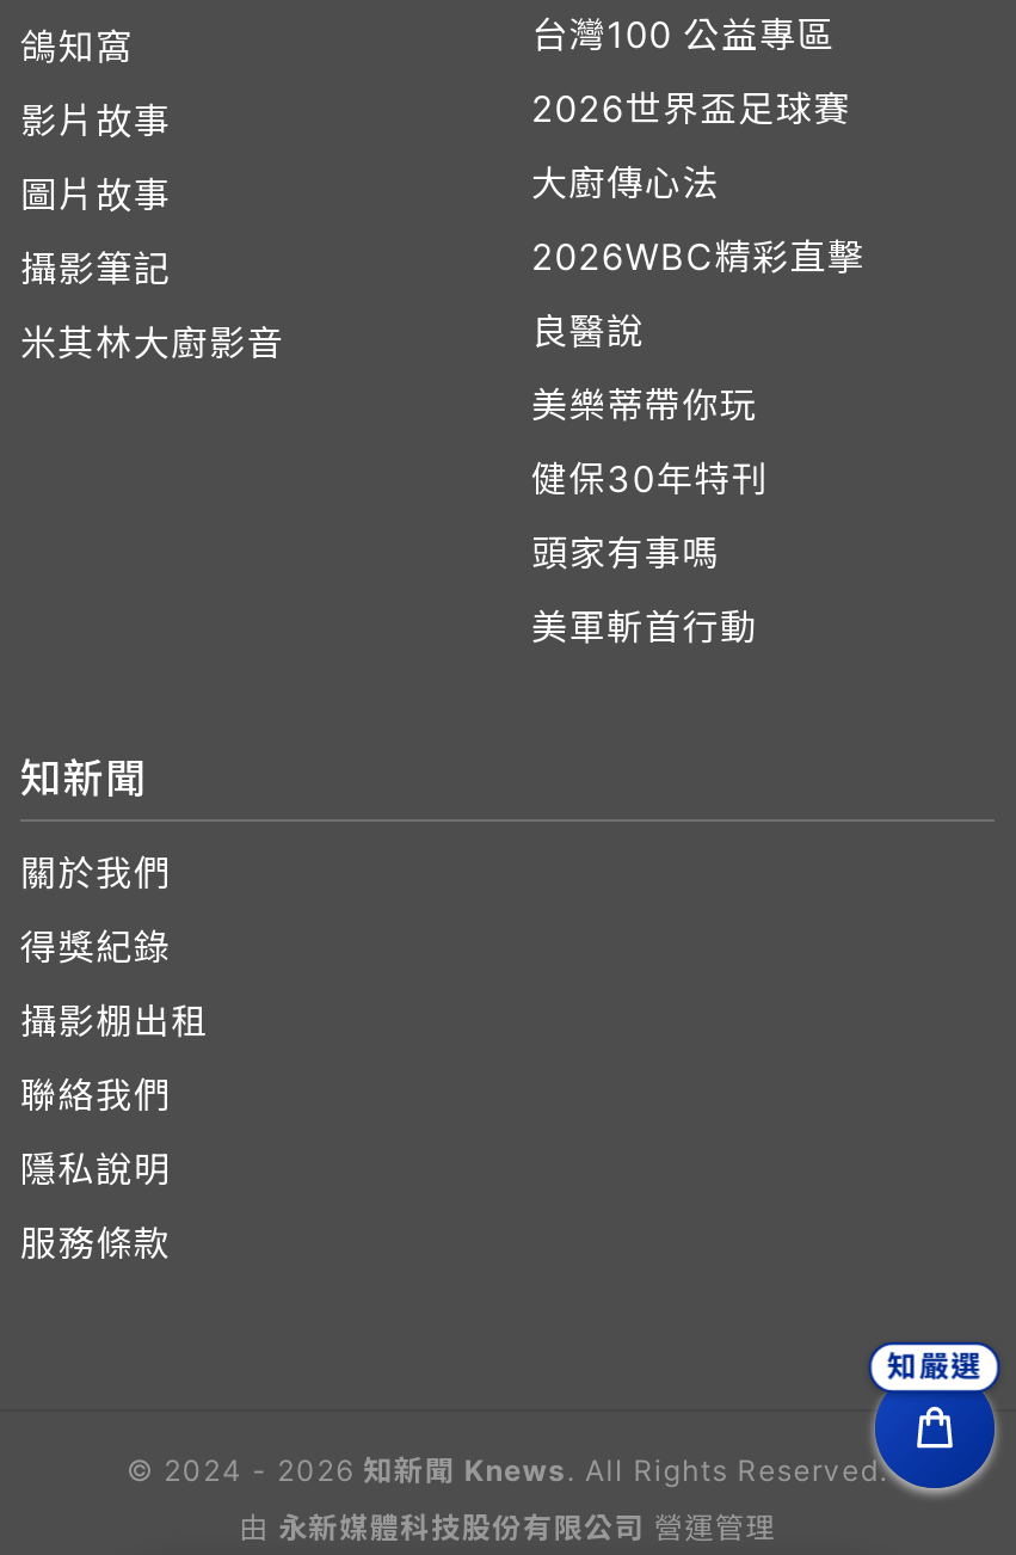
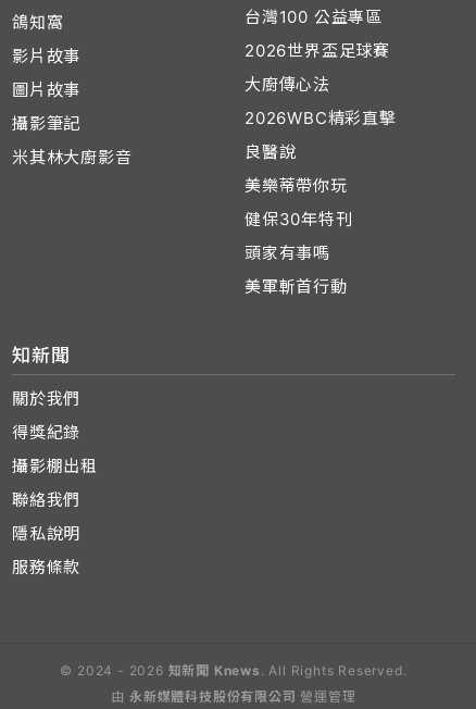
- 知嚴選

- [image]
